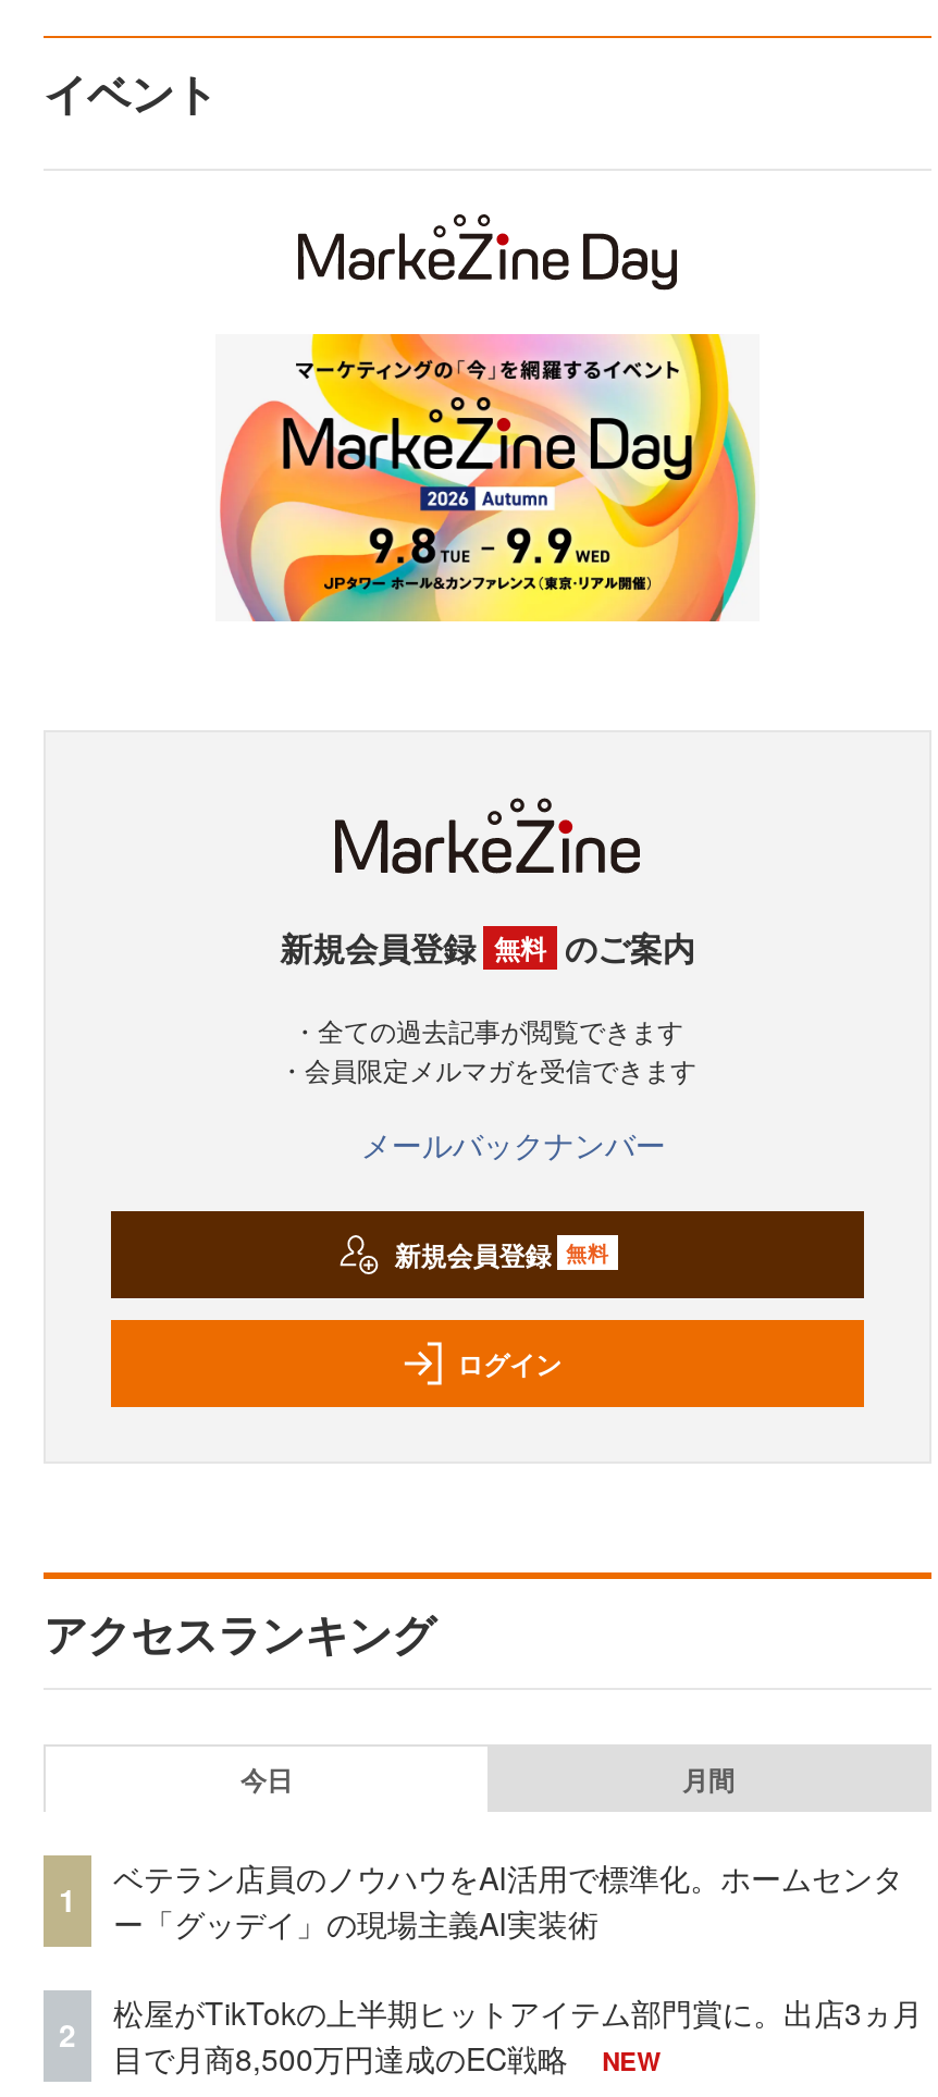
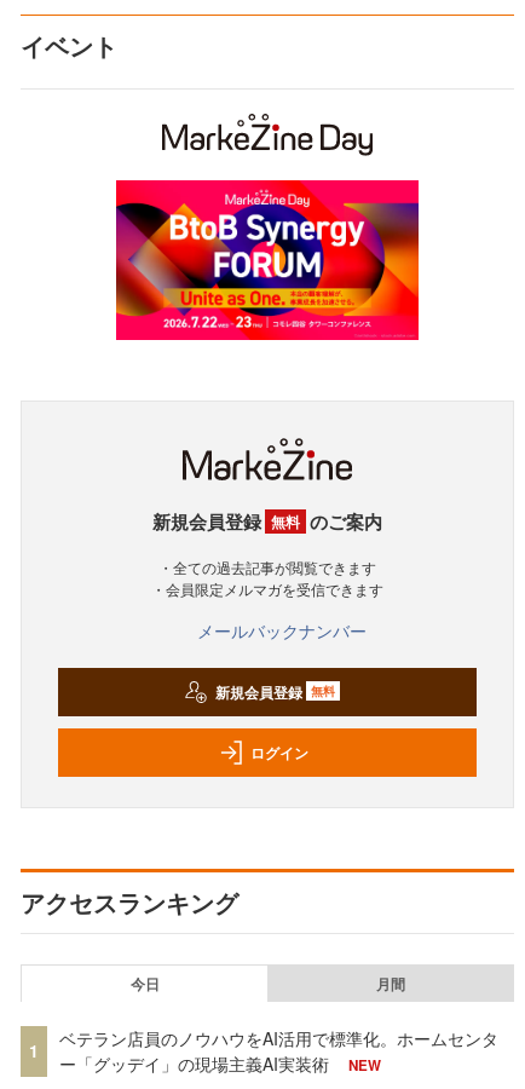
- [image]
+ [image]

- 松屋がTikTokの上半期ヒットアイテム部門賞に。出店3ヵ月
- 目で月商8,500万円達成のEC戦略

- 2
